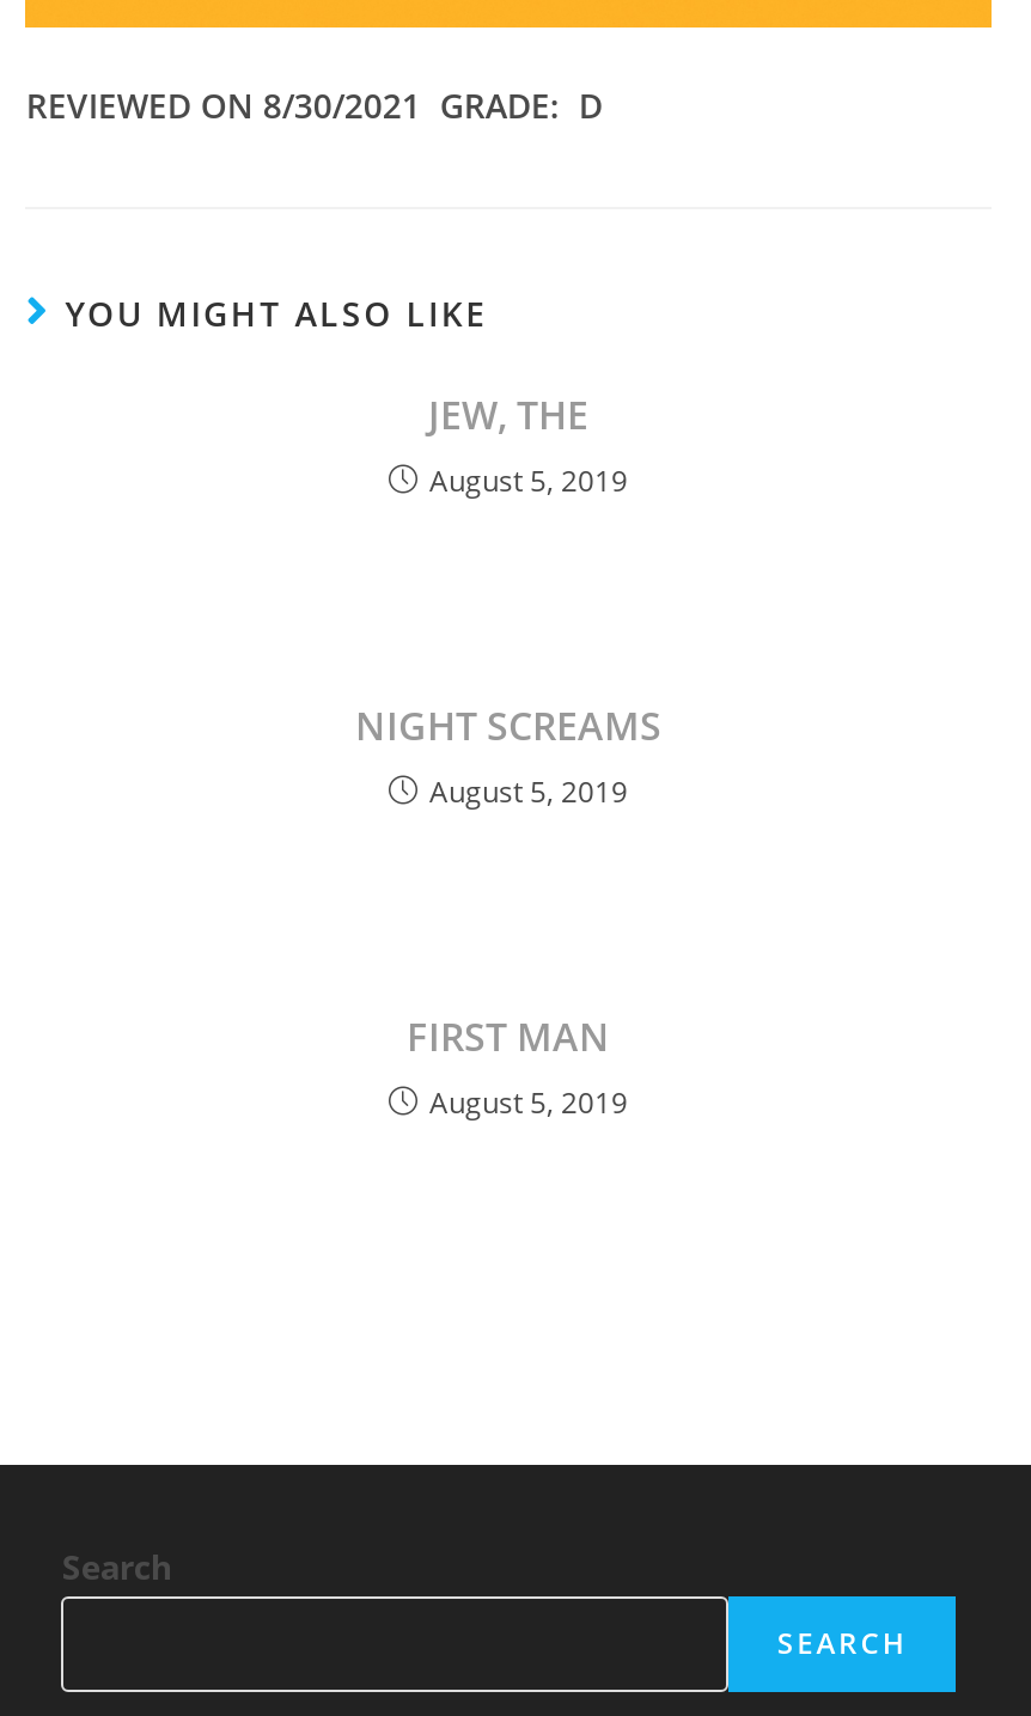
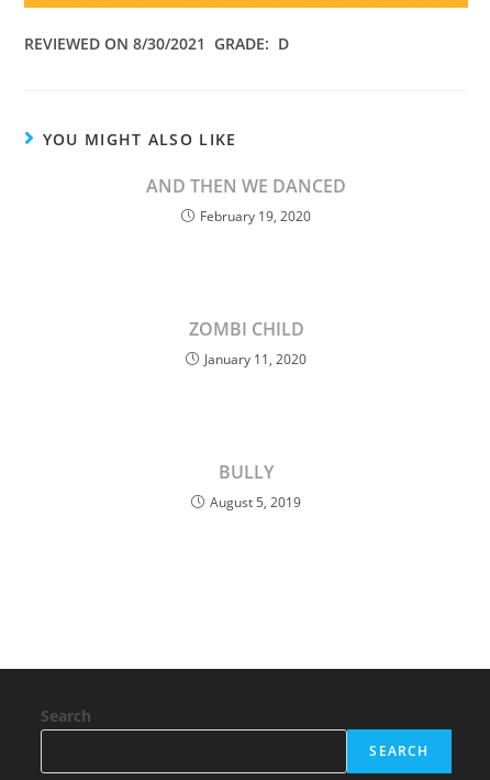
- JEW, THE
- August 5, 2019
+ AND THEN WE DANCED
+ February 19, 2020

- NIGHT SCREAMS
- August 5, 2019
+ ZOMBI CHILD
+ January 11, 2020

- FIRST MAN
+ BULLY
